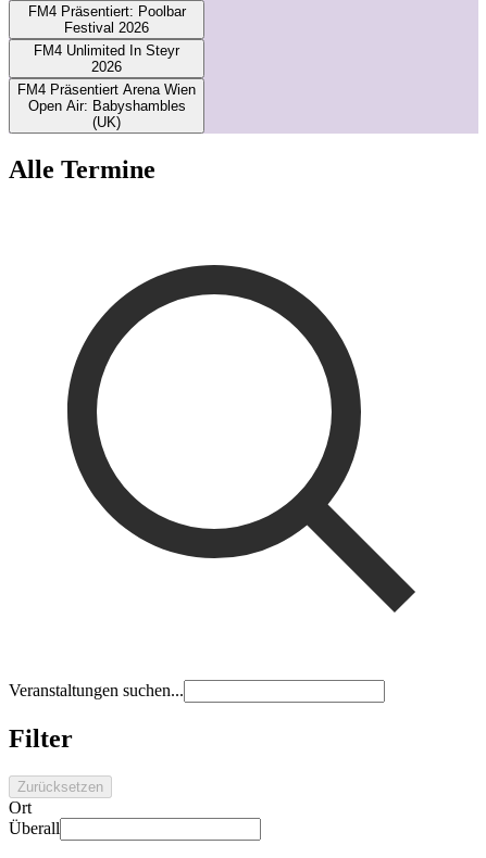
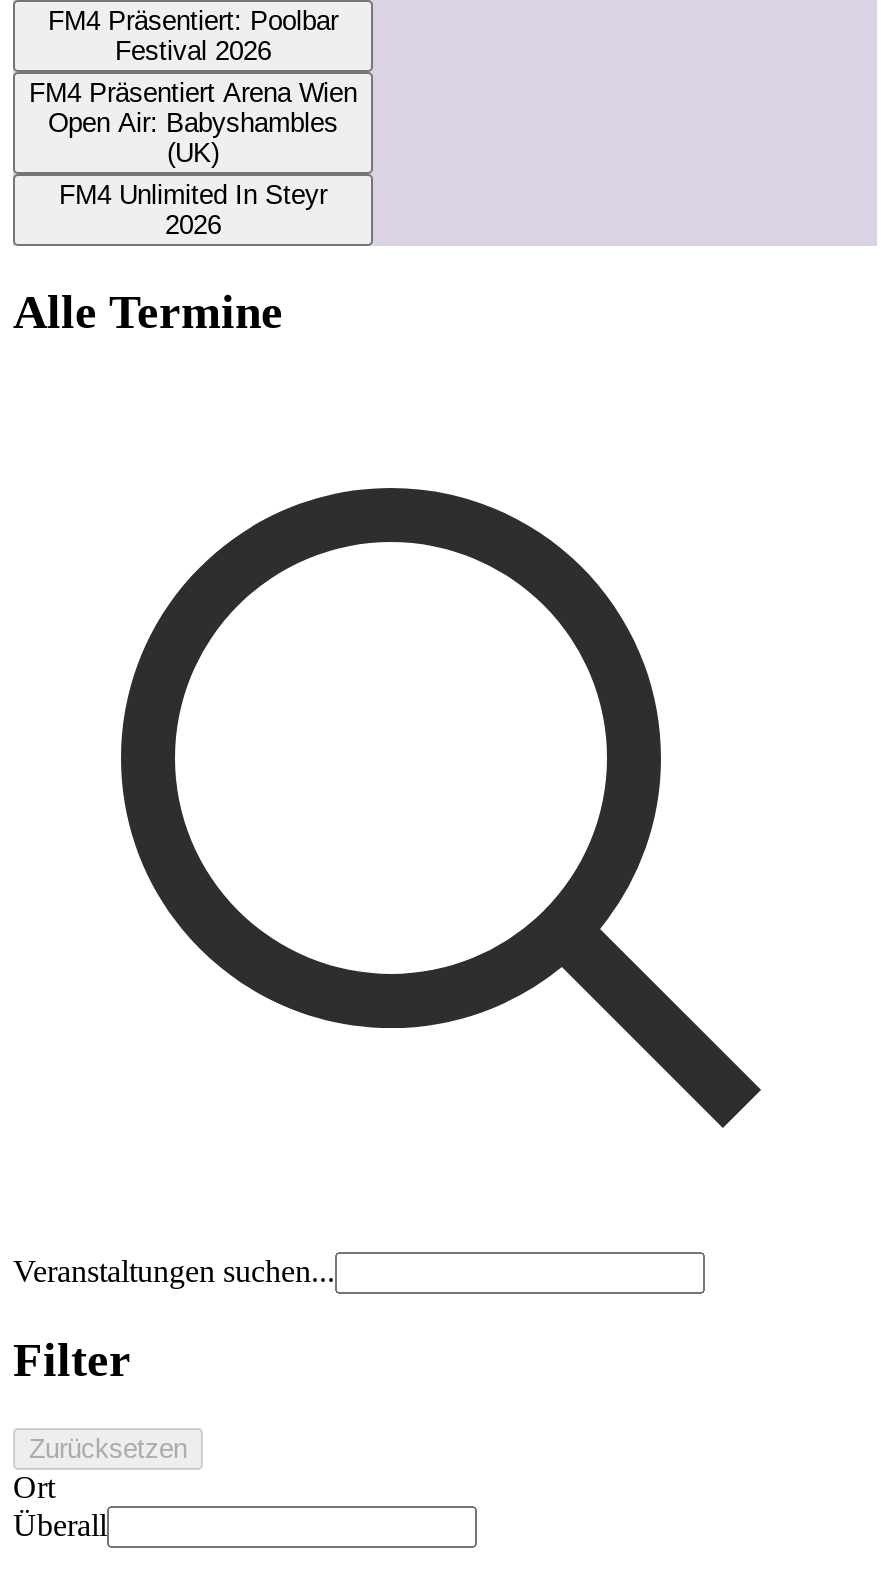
moved down: FM4 Unlimited In Steyr | 2026

moved up: FM4 Präsentiert Arena Wien | Open Air: Babyshambles | (UK)
